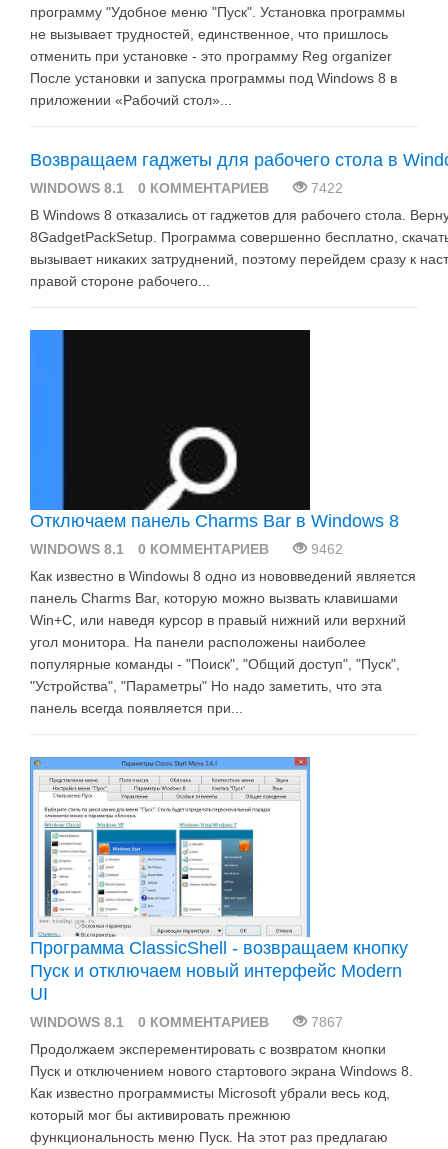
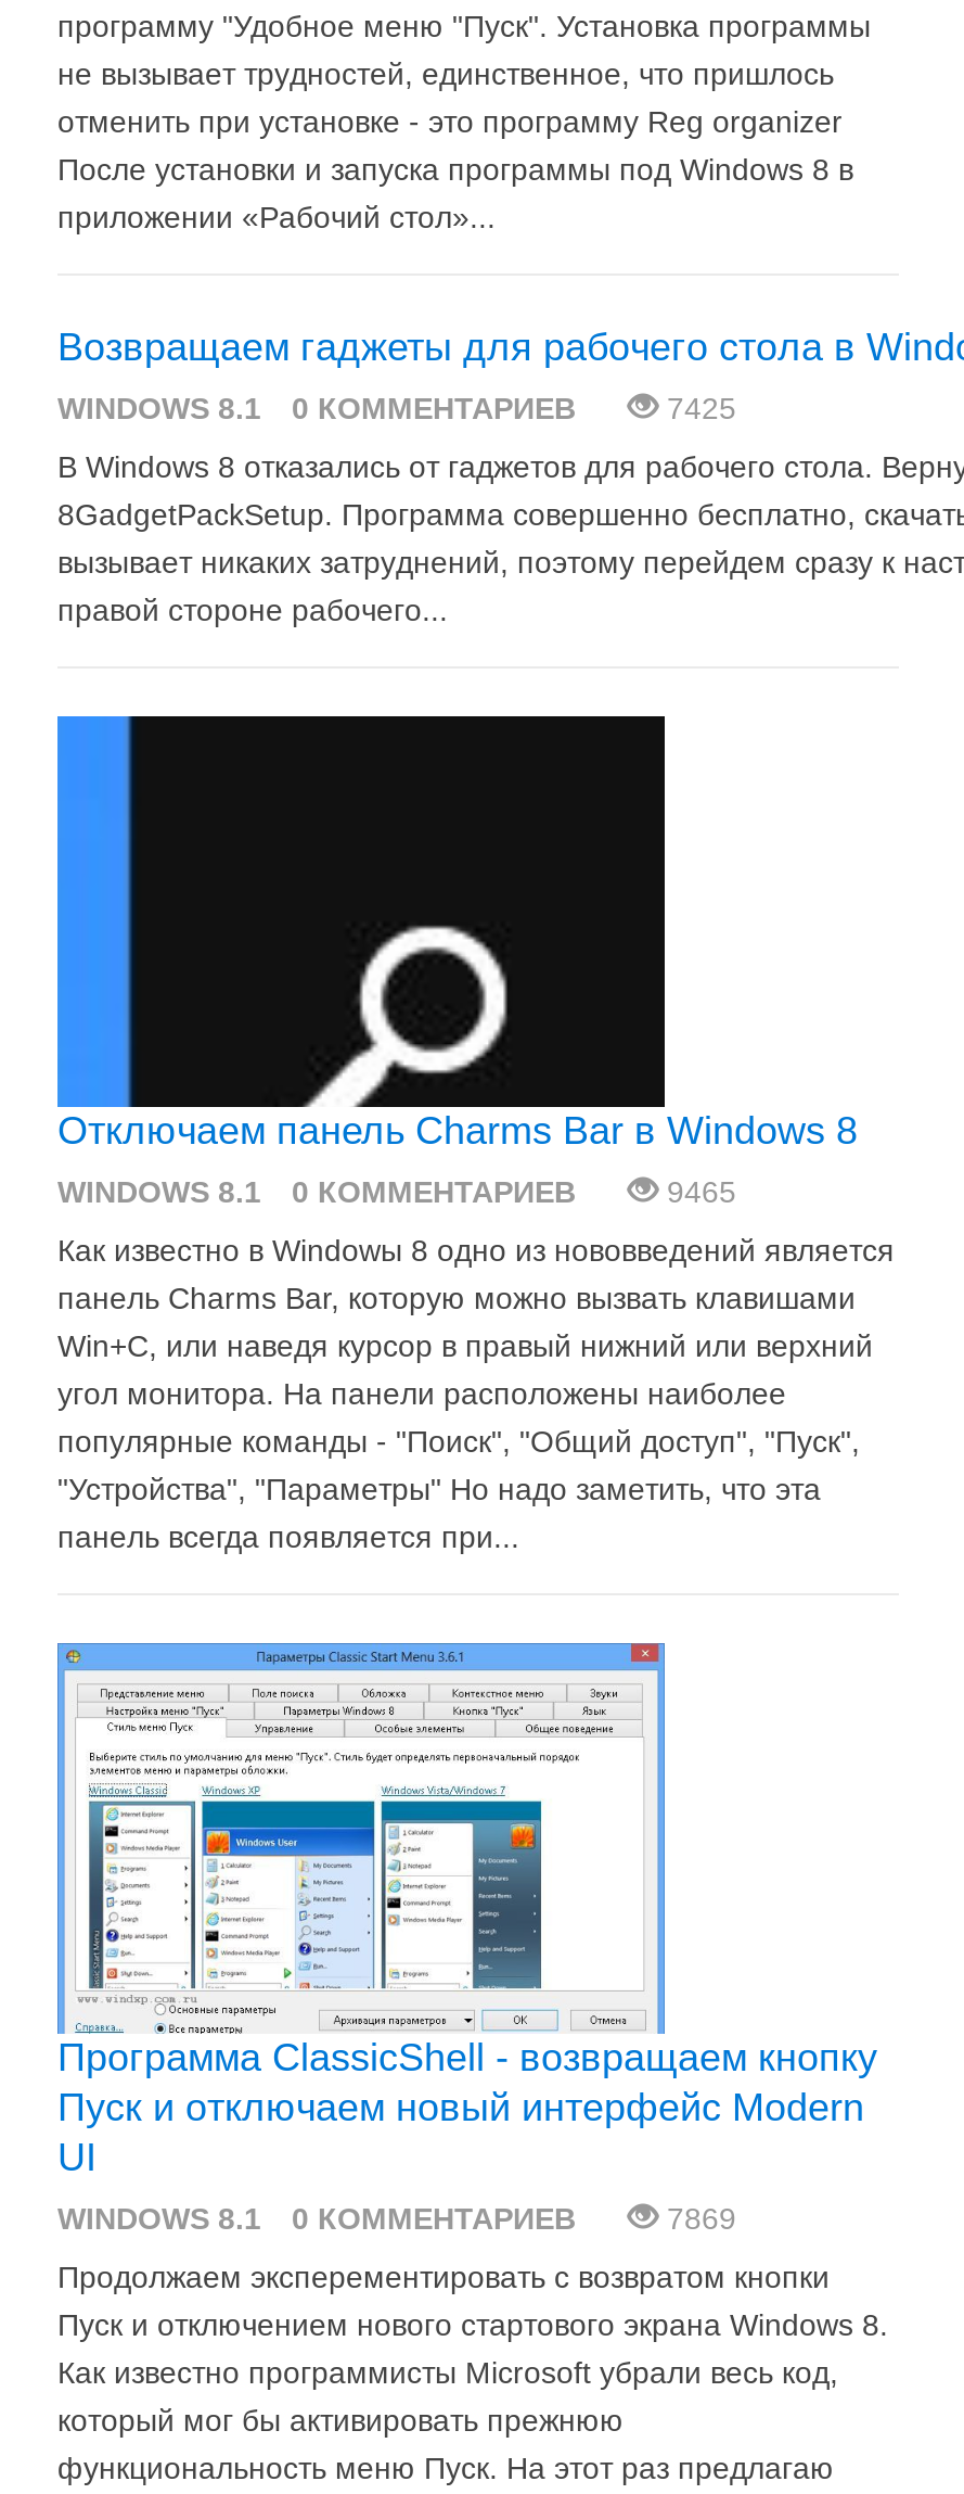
- 7422
+ 7425

- 9462
+ 9465

- 7867
+ 7869
